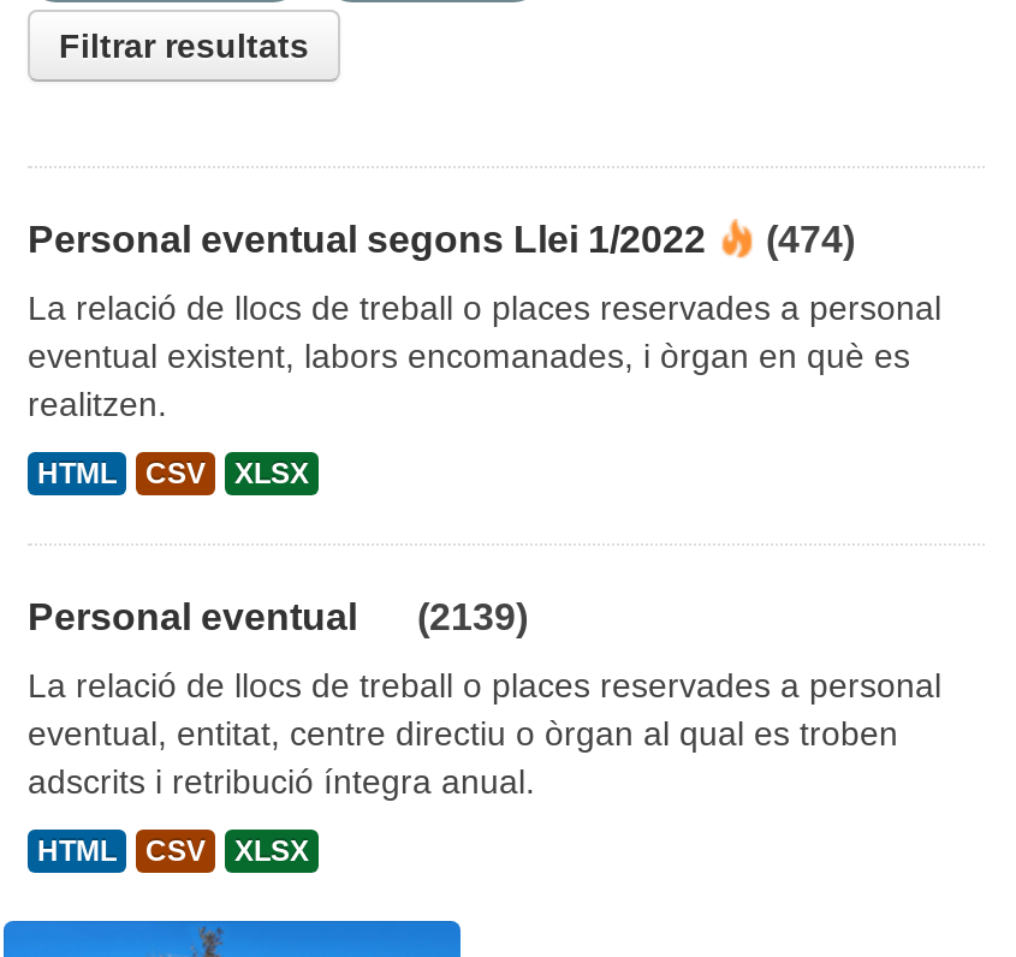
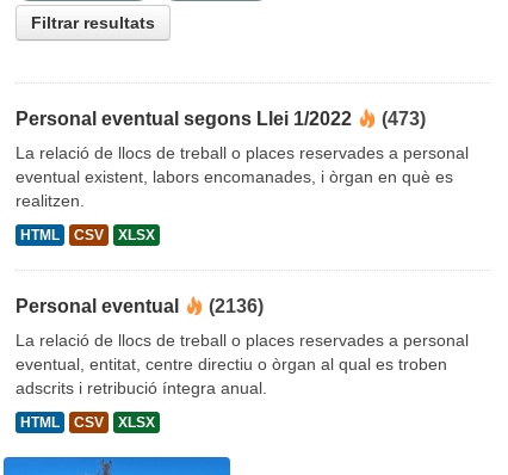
- Personal eventual segons Llei 1/2022 (474)
+ Personal eventual segons Llei 1/2022 (473)

- Personal eventual (2139)
+ Personal eventual (2136)
